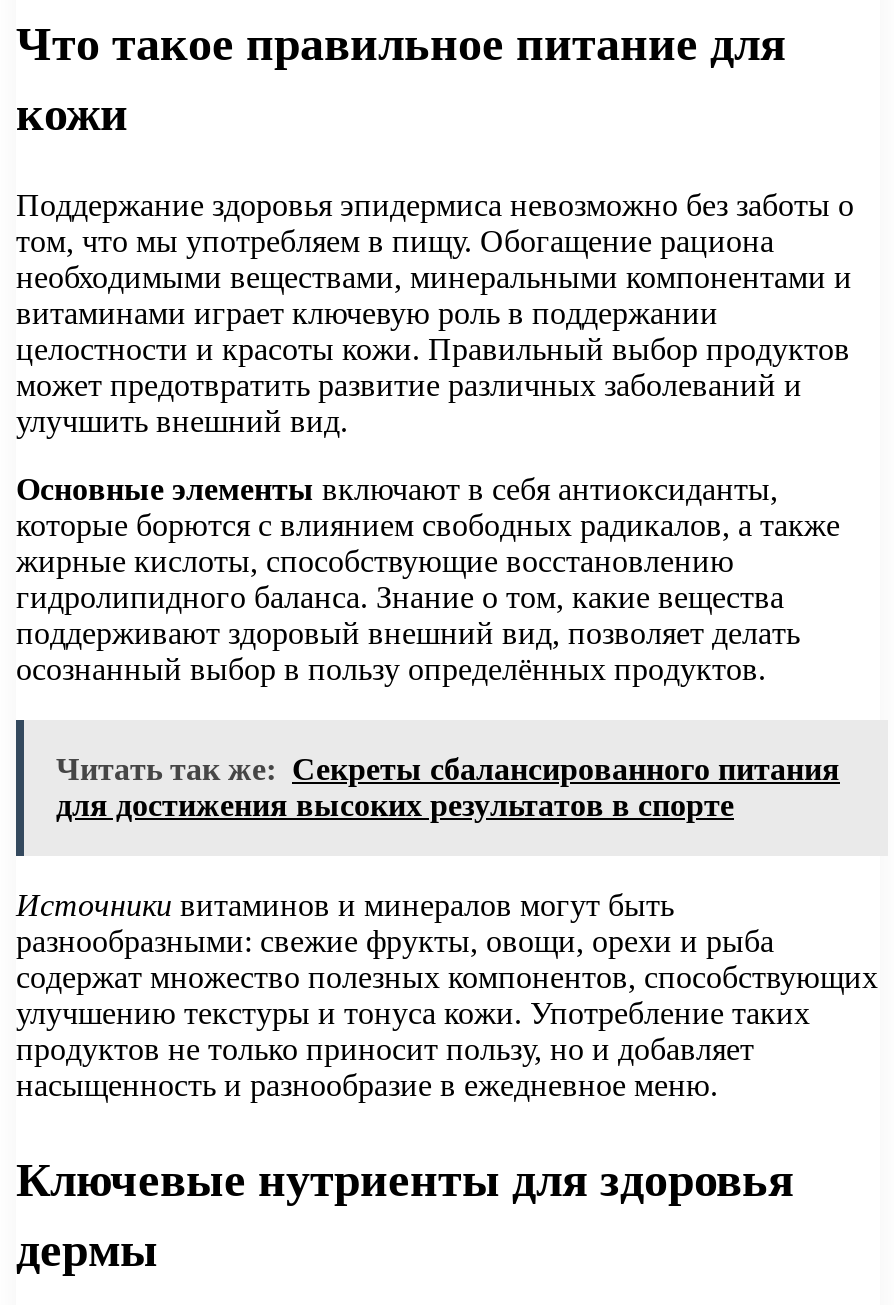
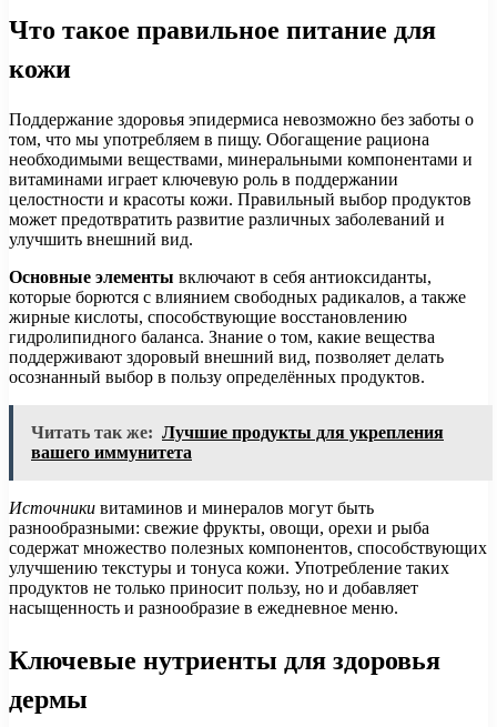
- Читать так же: Секреты сбалансированного питания
- для достижения высоких результатов в спорте
+ Читать так же: Лучшие продукты для укрепления
+ вашего иммунитета
